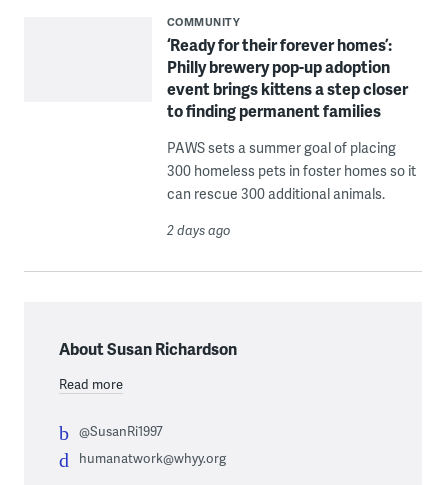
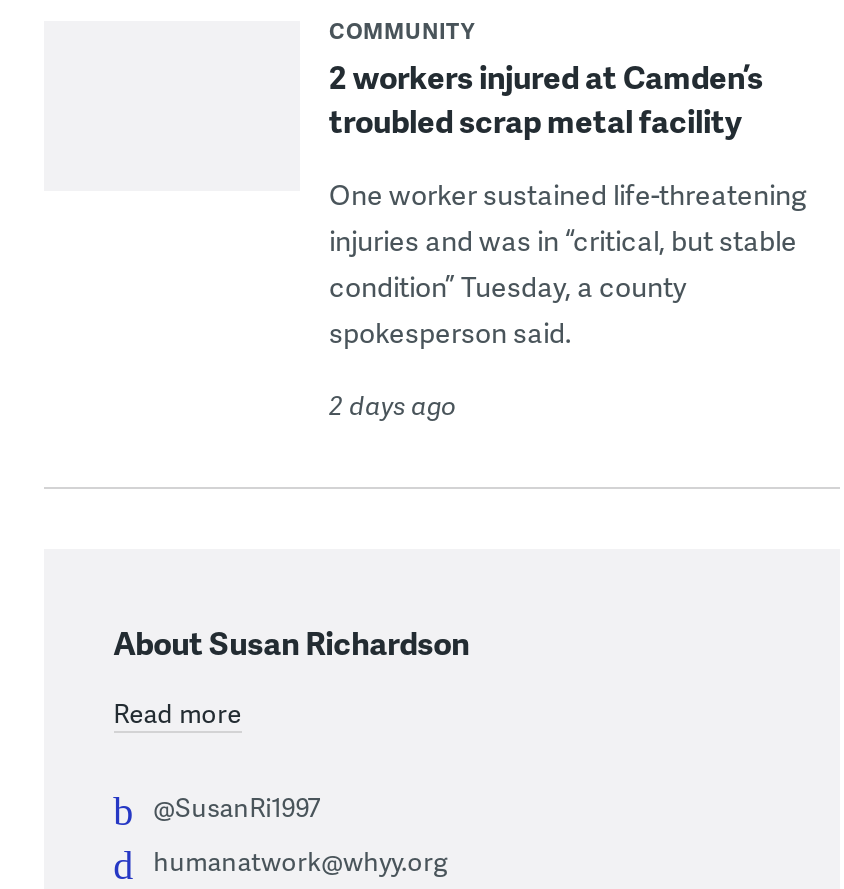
- ‘Ready for their forever homes’:
- Philly brewery pop-up adoption
- event brings kittens a step closer
- to finding permanent families
+ 2 workers injured at Camden’s
+ troubled scrap metal facility

- PAWS sets a summer goal of placing
- 300 homeless pets in foster homes so it
- can rescue 300 additional animals.
+ One worker sustained life-threatening
+ injuries and was in “critical, but stable
+ condition” Tuesday, a county
+ spokesperson said.
